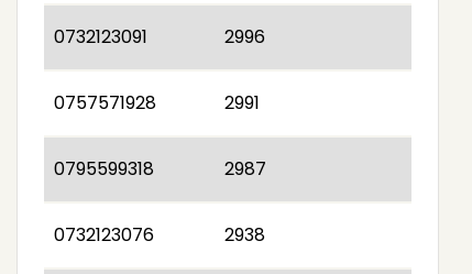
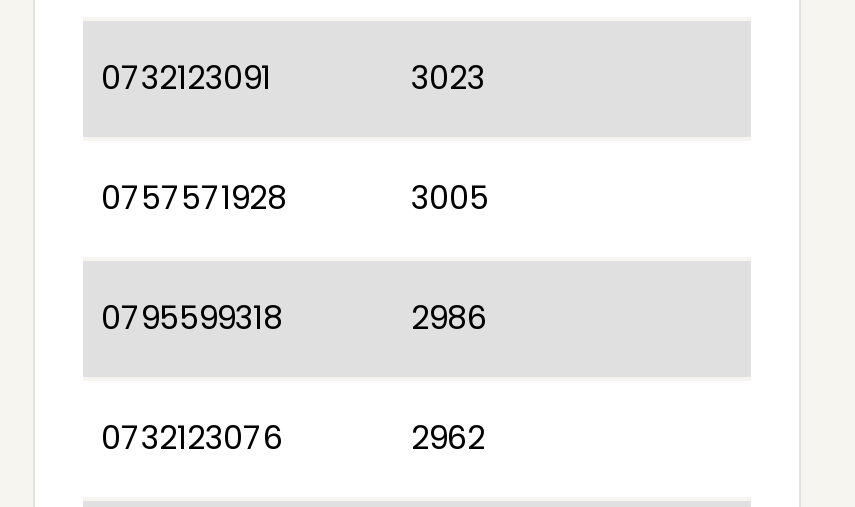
- 2996
+ 3023

- 2991
+ 3005

- 2987
+ 2986

- 2938
+ 2962
